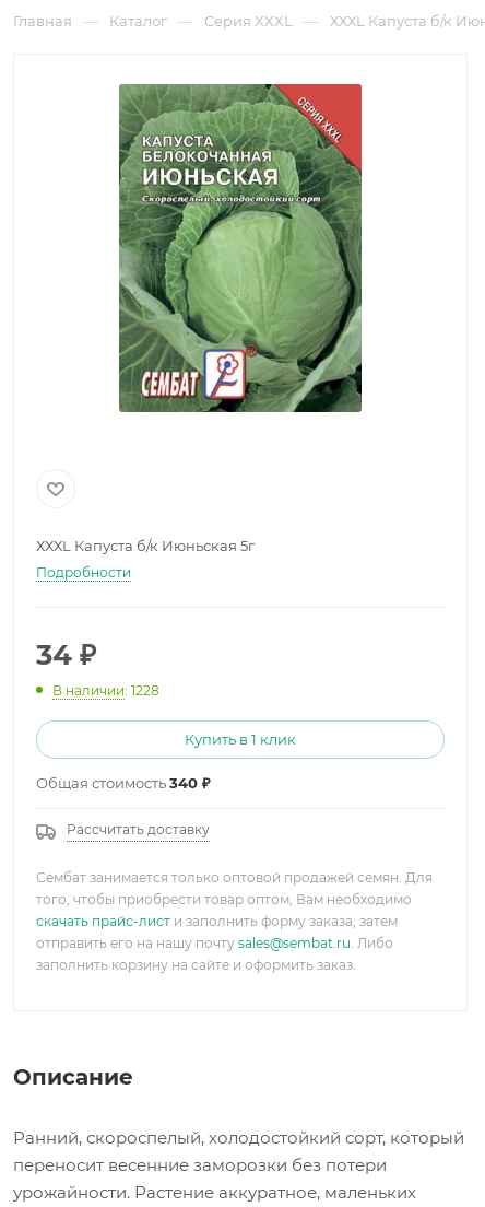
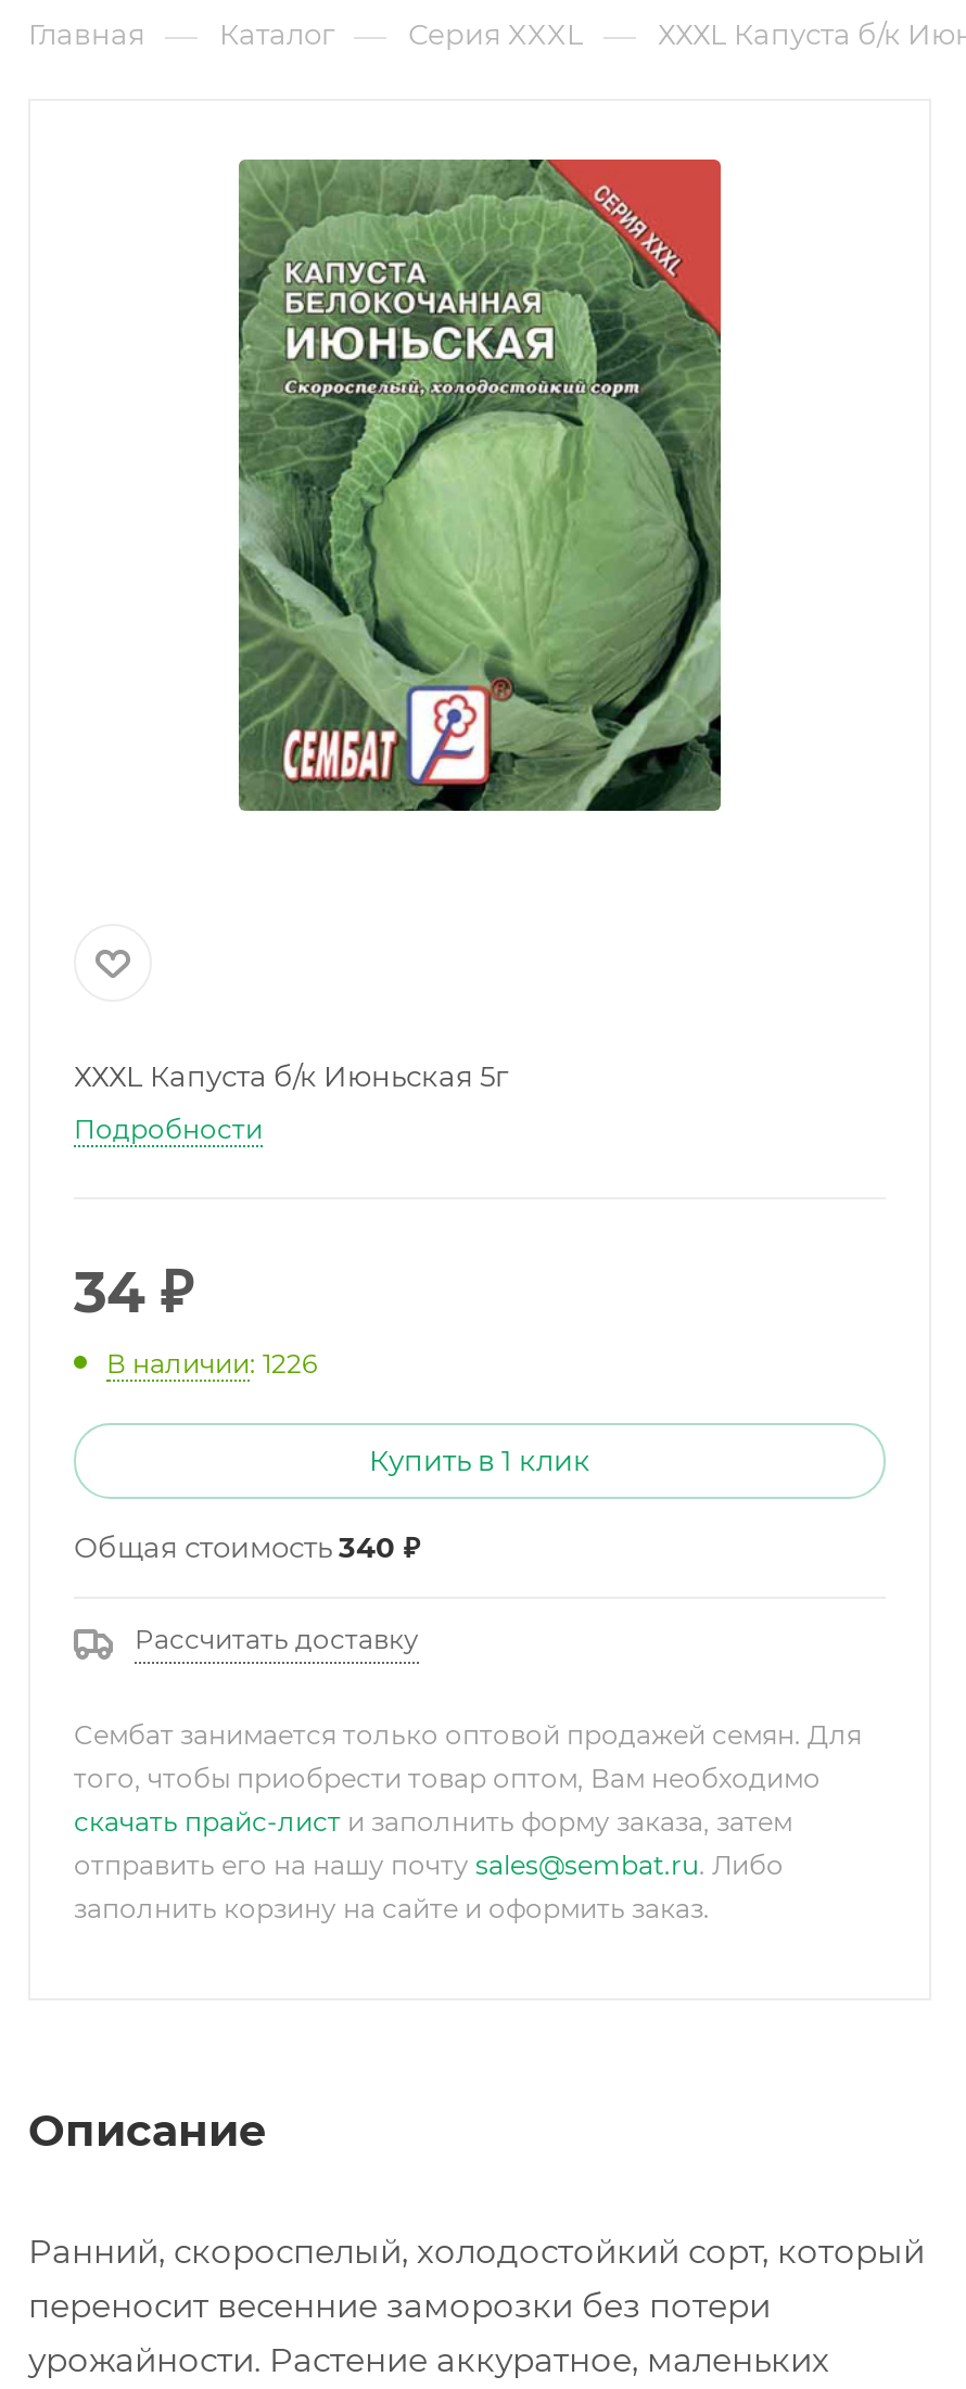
- В наличии: 1228
+ В наличии: 1226
